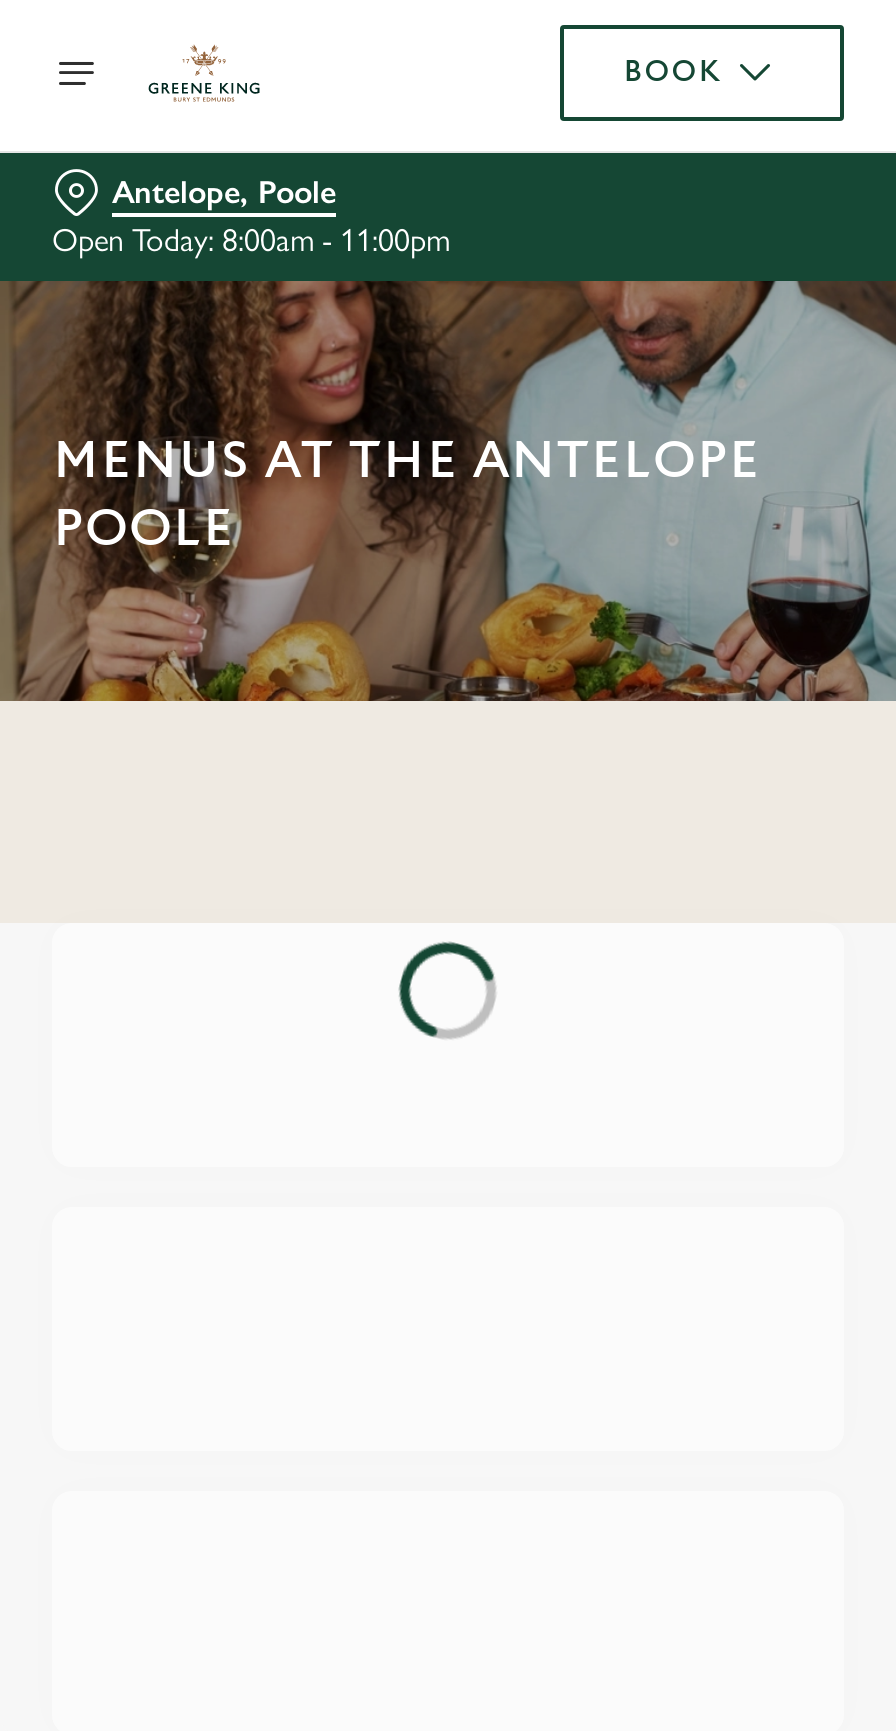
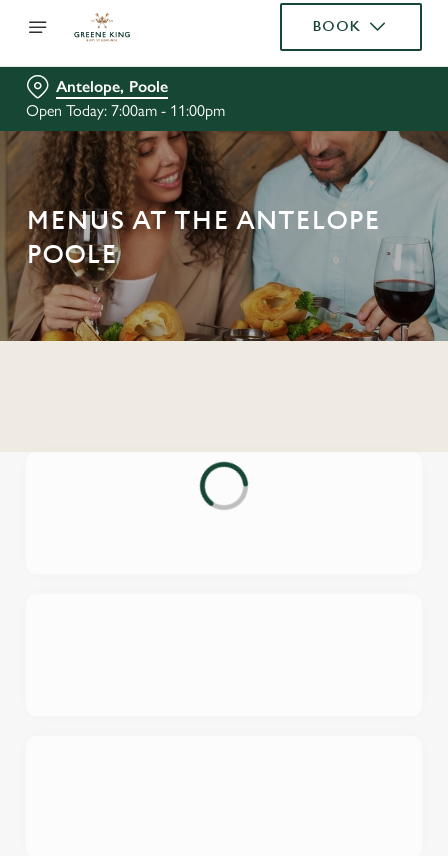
- Open Today: 8:00am - 11:00pm
+ Open Today: 7:00am - 11:00pm
